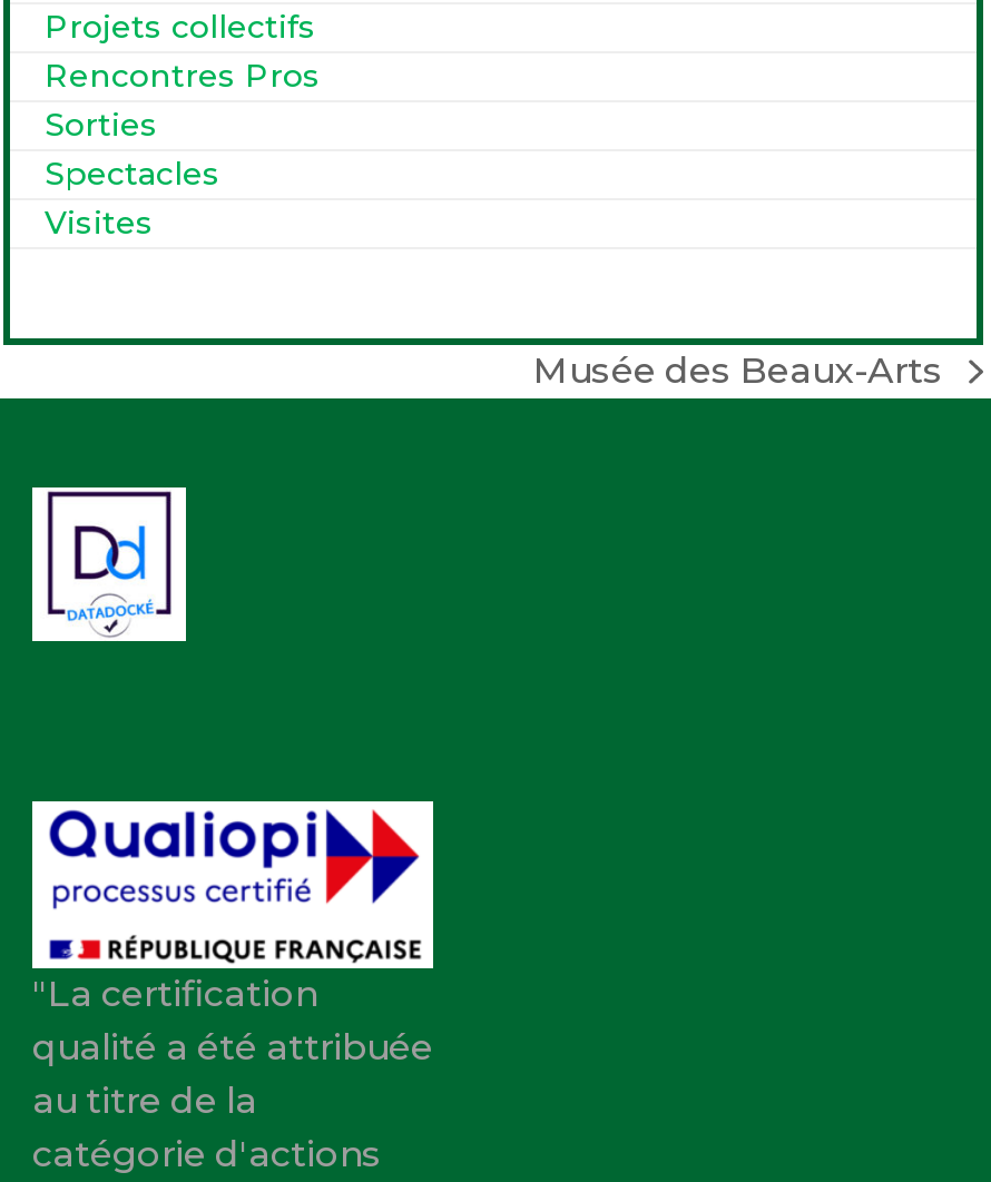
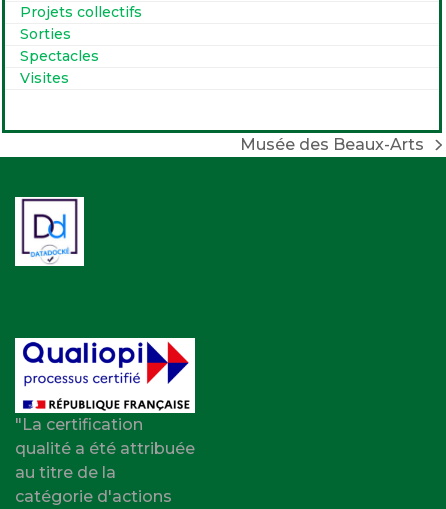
- Rencontres Pros
